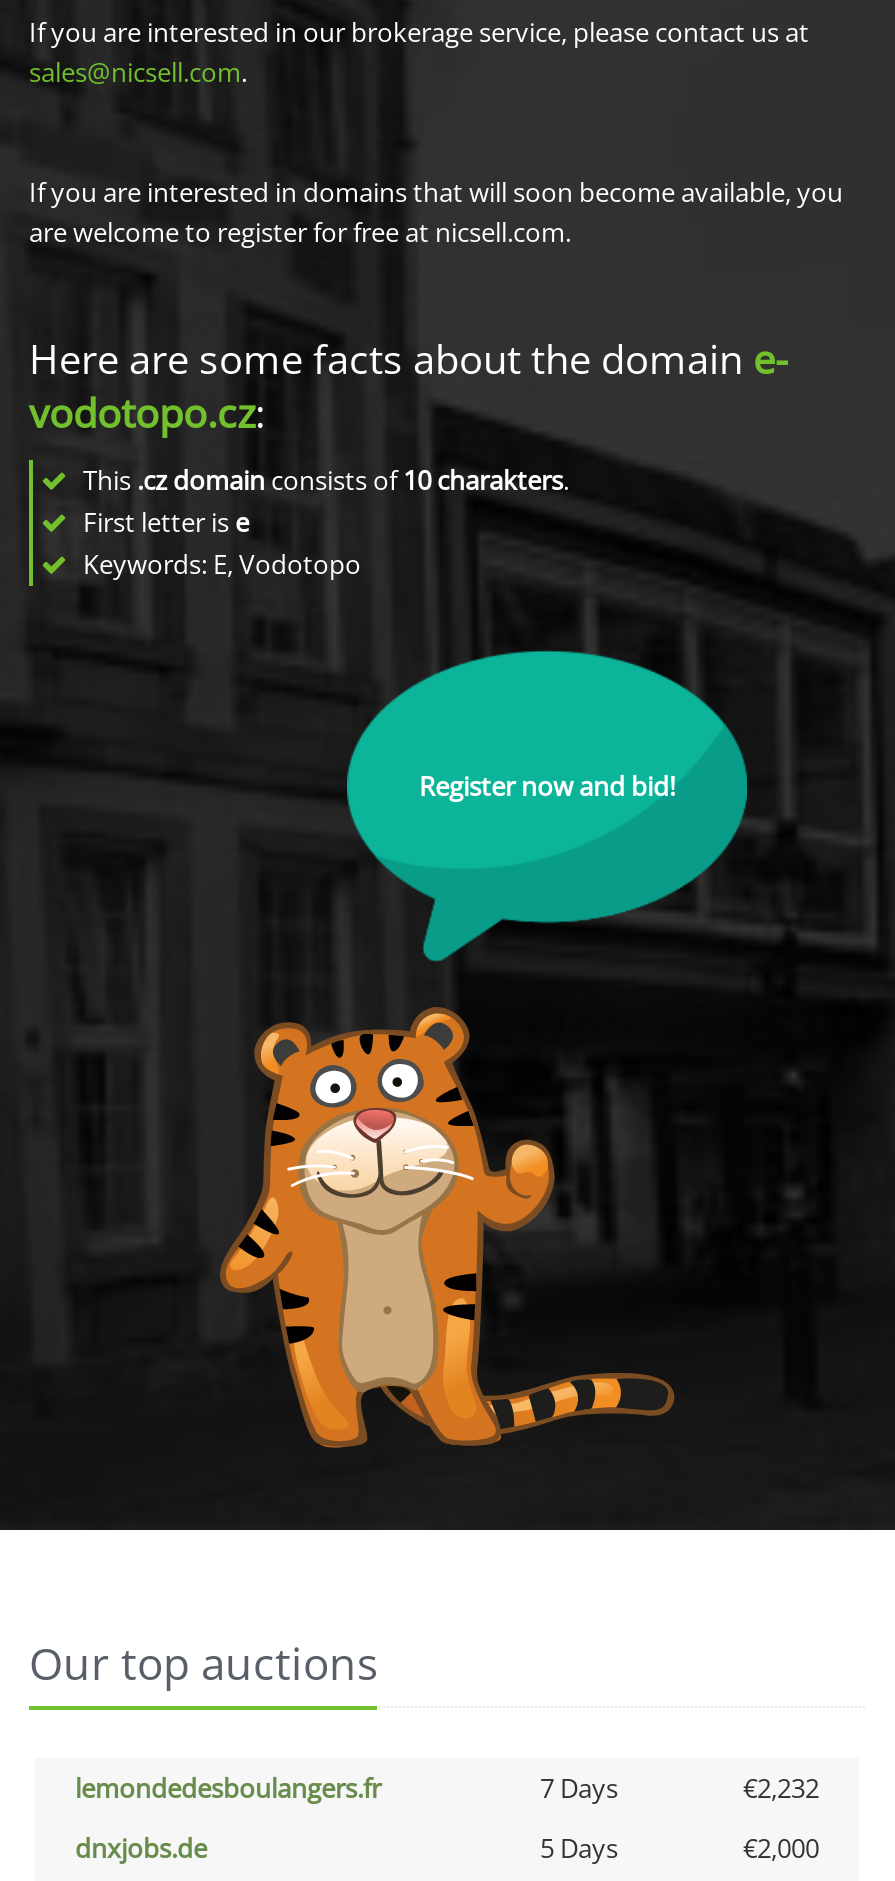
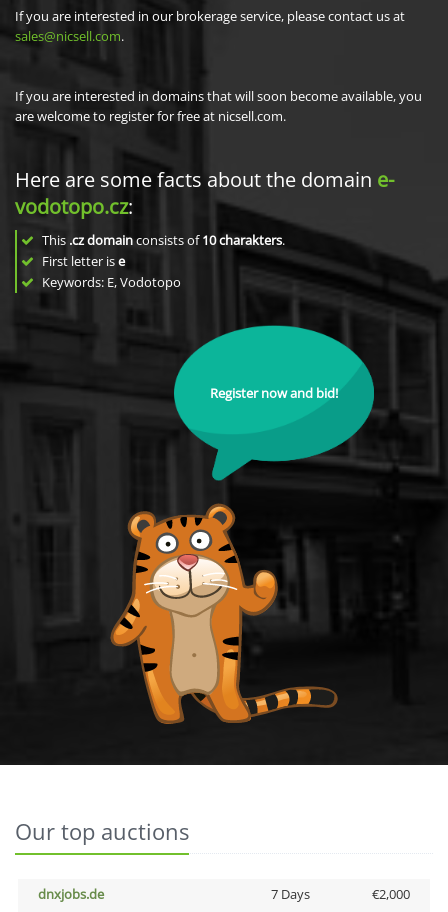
- lemondedesboulangers.fr
- 7 Days
- €2,232

- 5 Days
+ 7 Days
